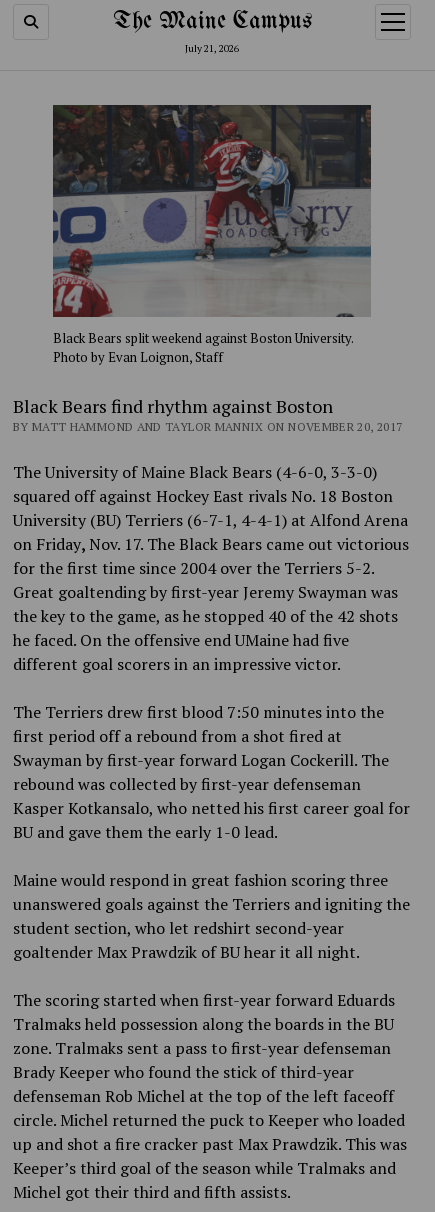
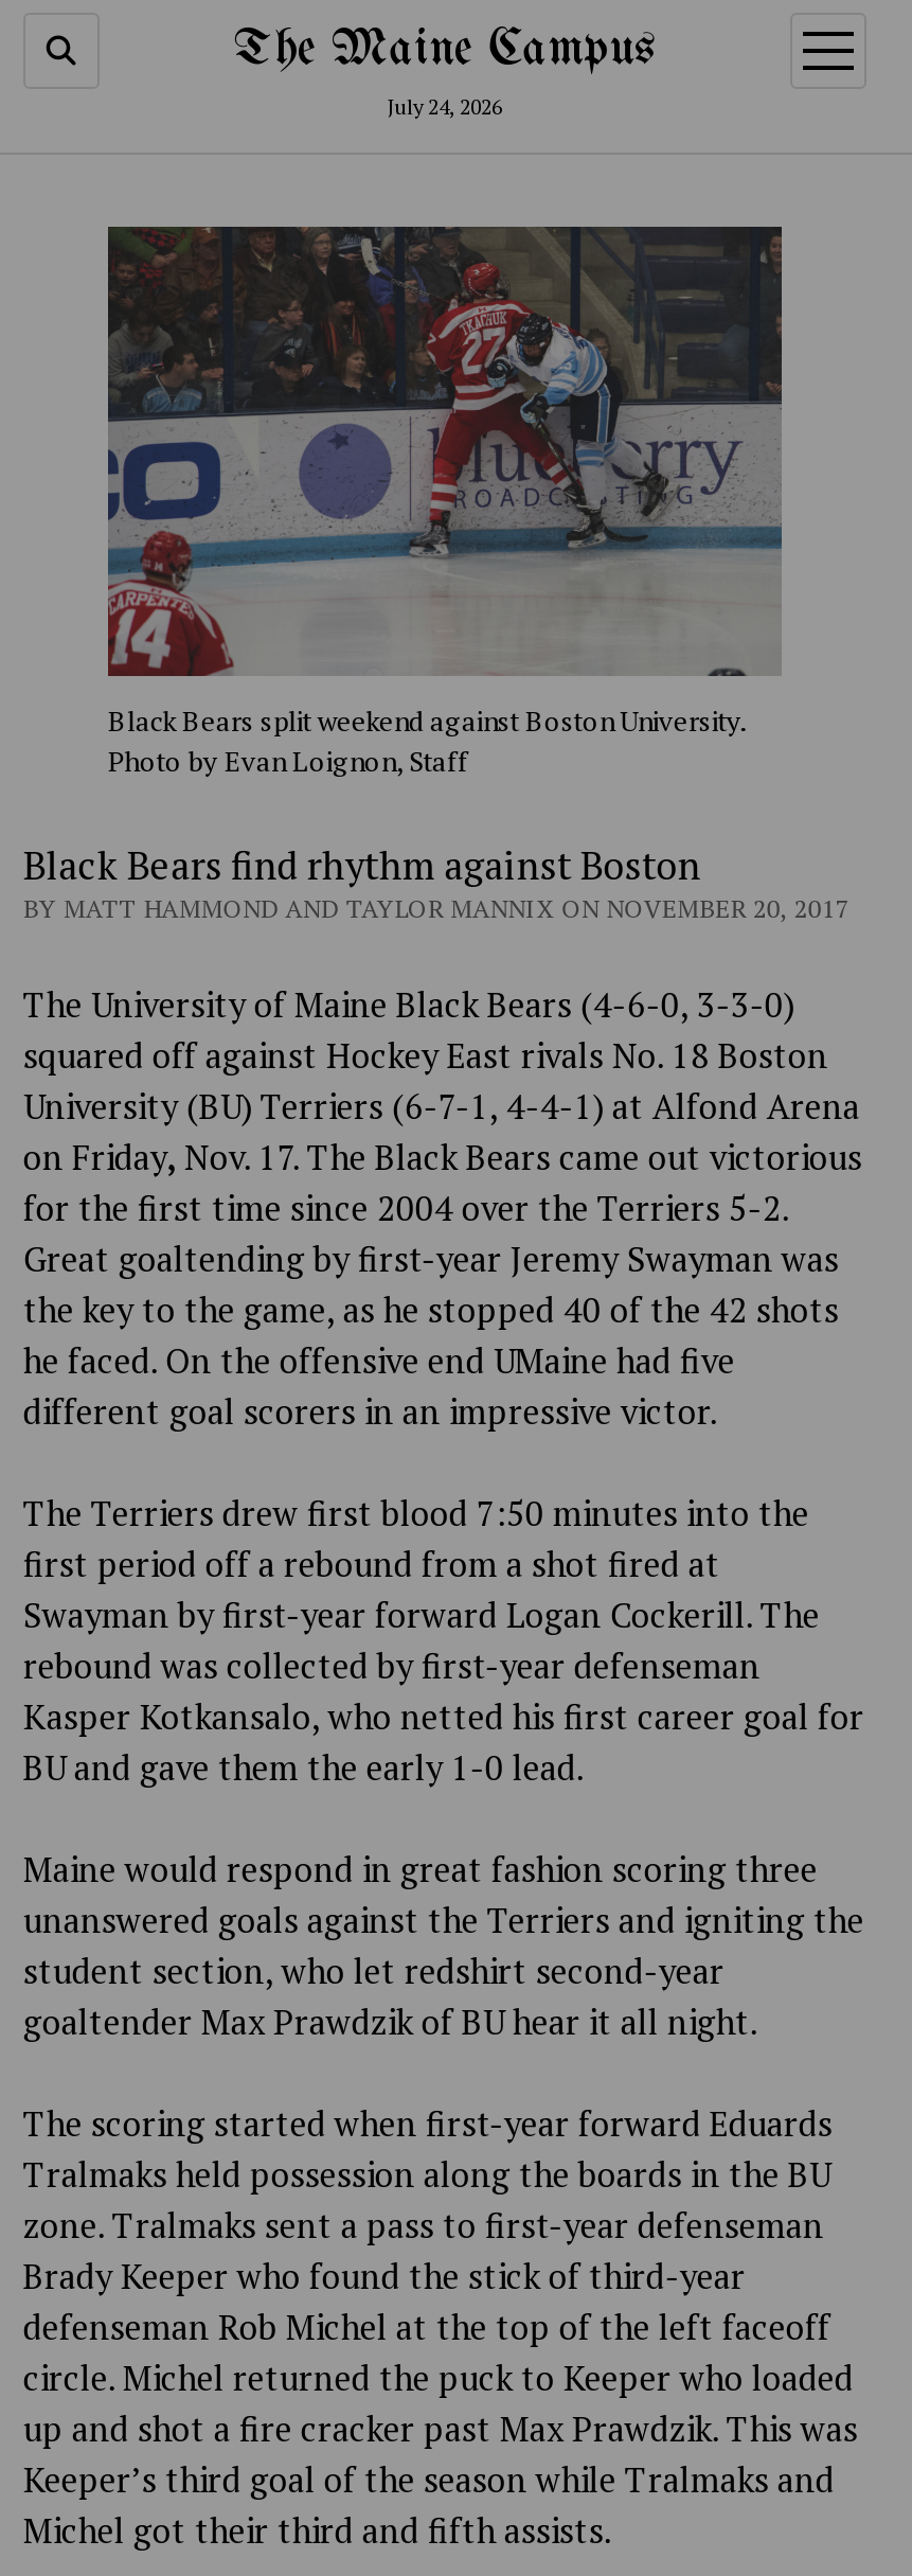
- July 21, 2026
+ July 24, 2026
